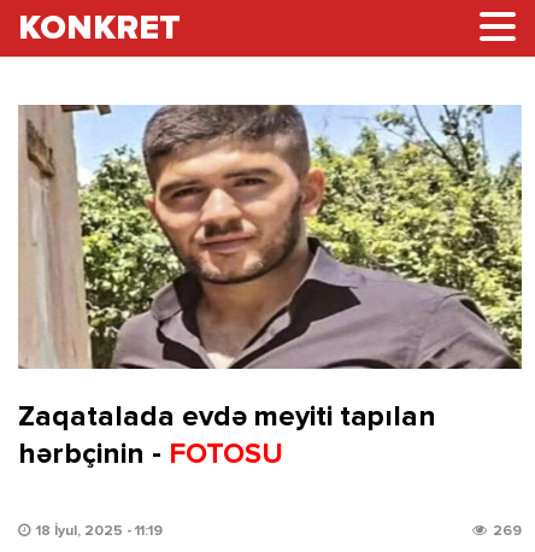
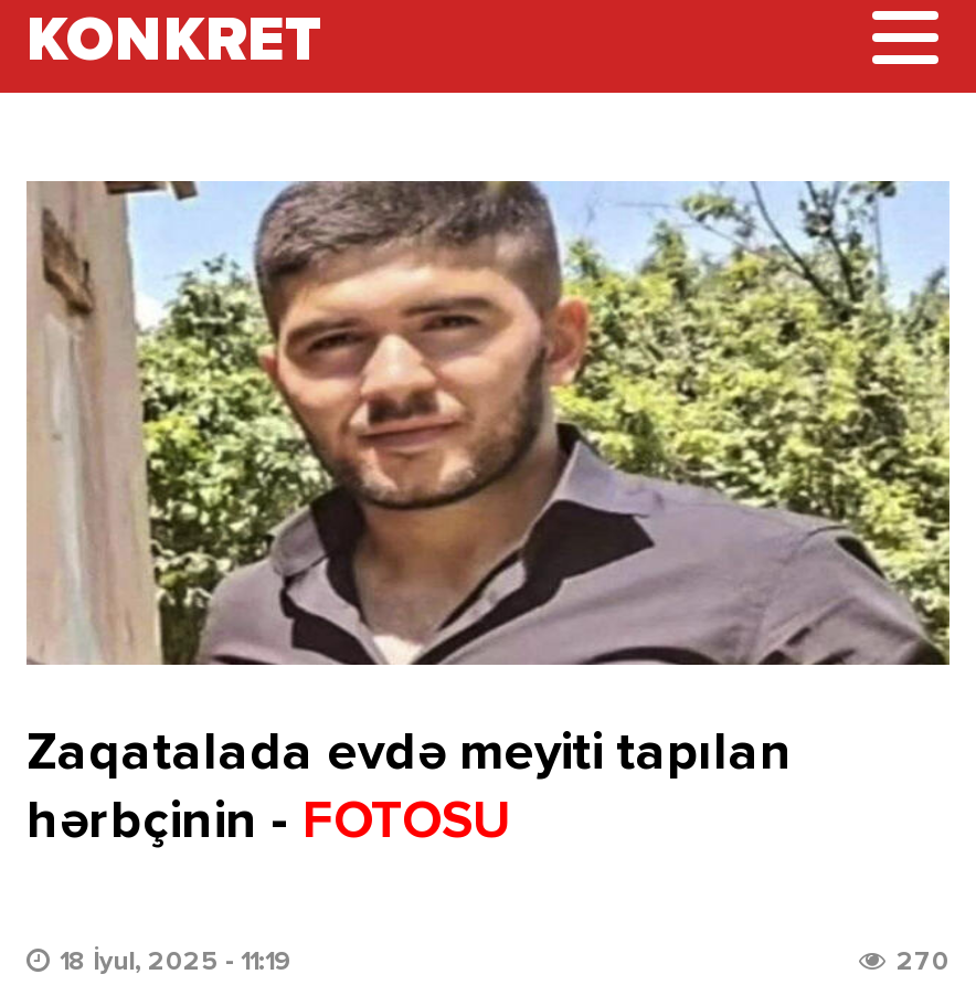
- 269
+ 270
